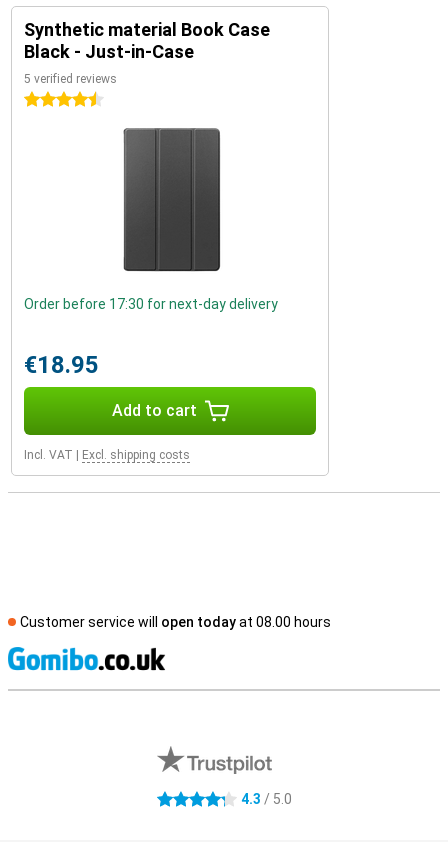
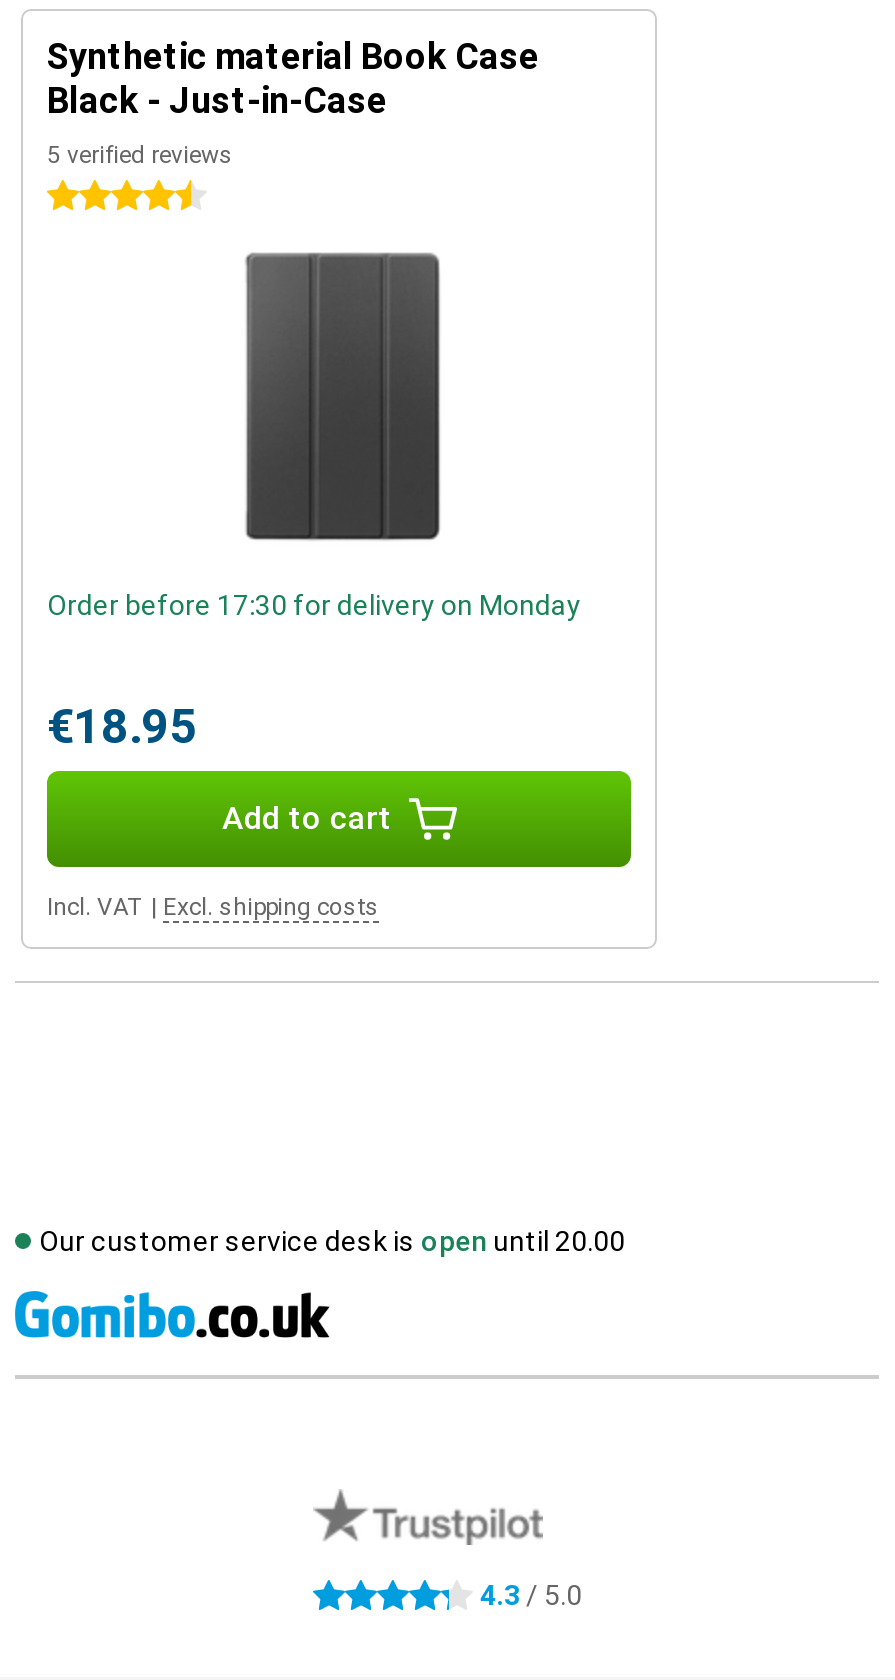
- Order before 17:30 for next-day delivery
+ Order before 17:30 for delivery on Monday

- Customer service will open today at 08.00 hours
+ Our customer service desk is open until 20.00
